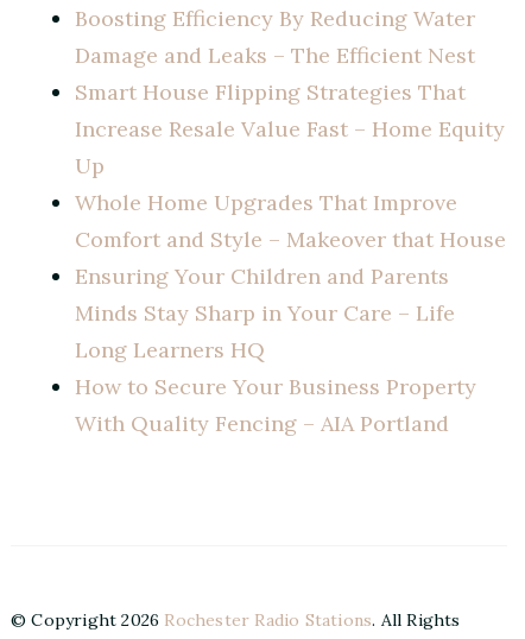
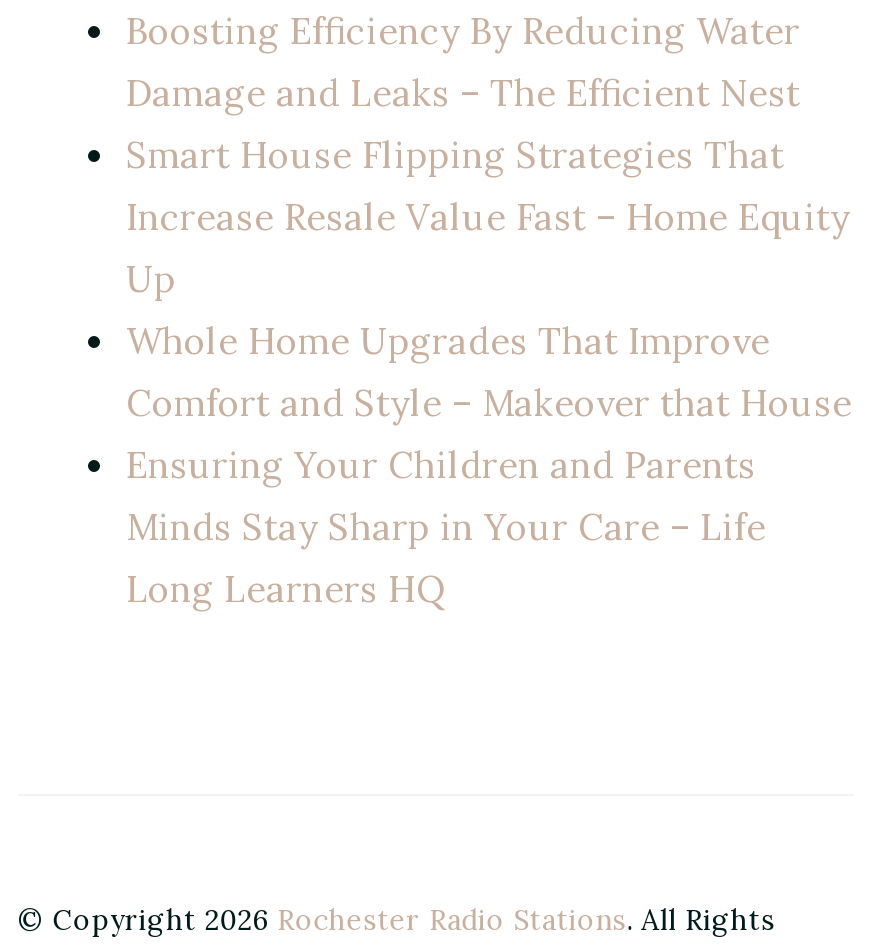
- How to Secure Your Business Property
- With Quality Fencing – AIA Portland
